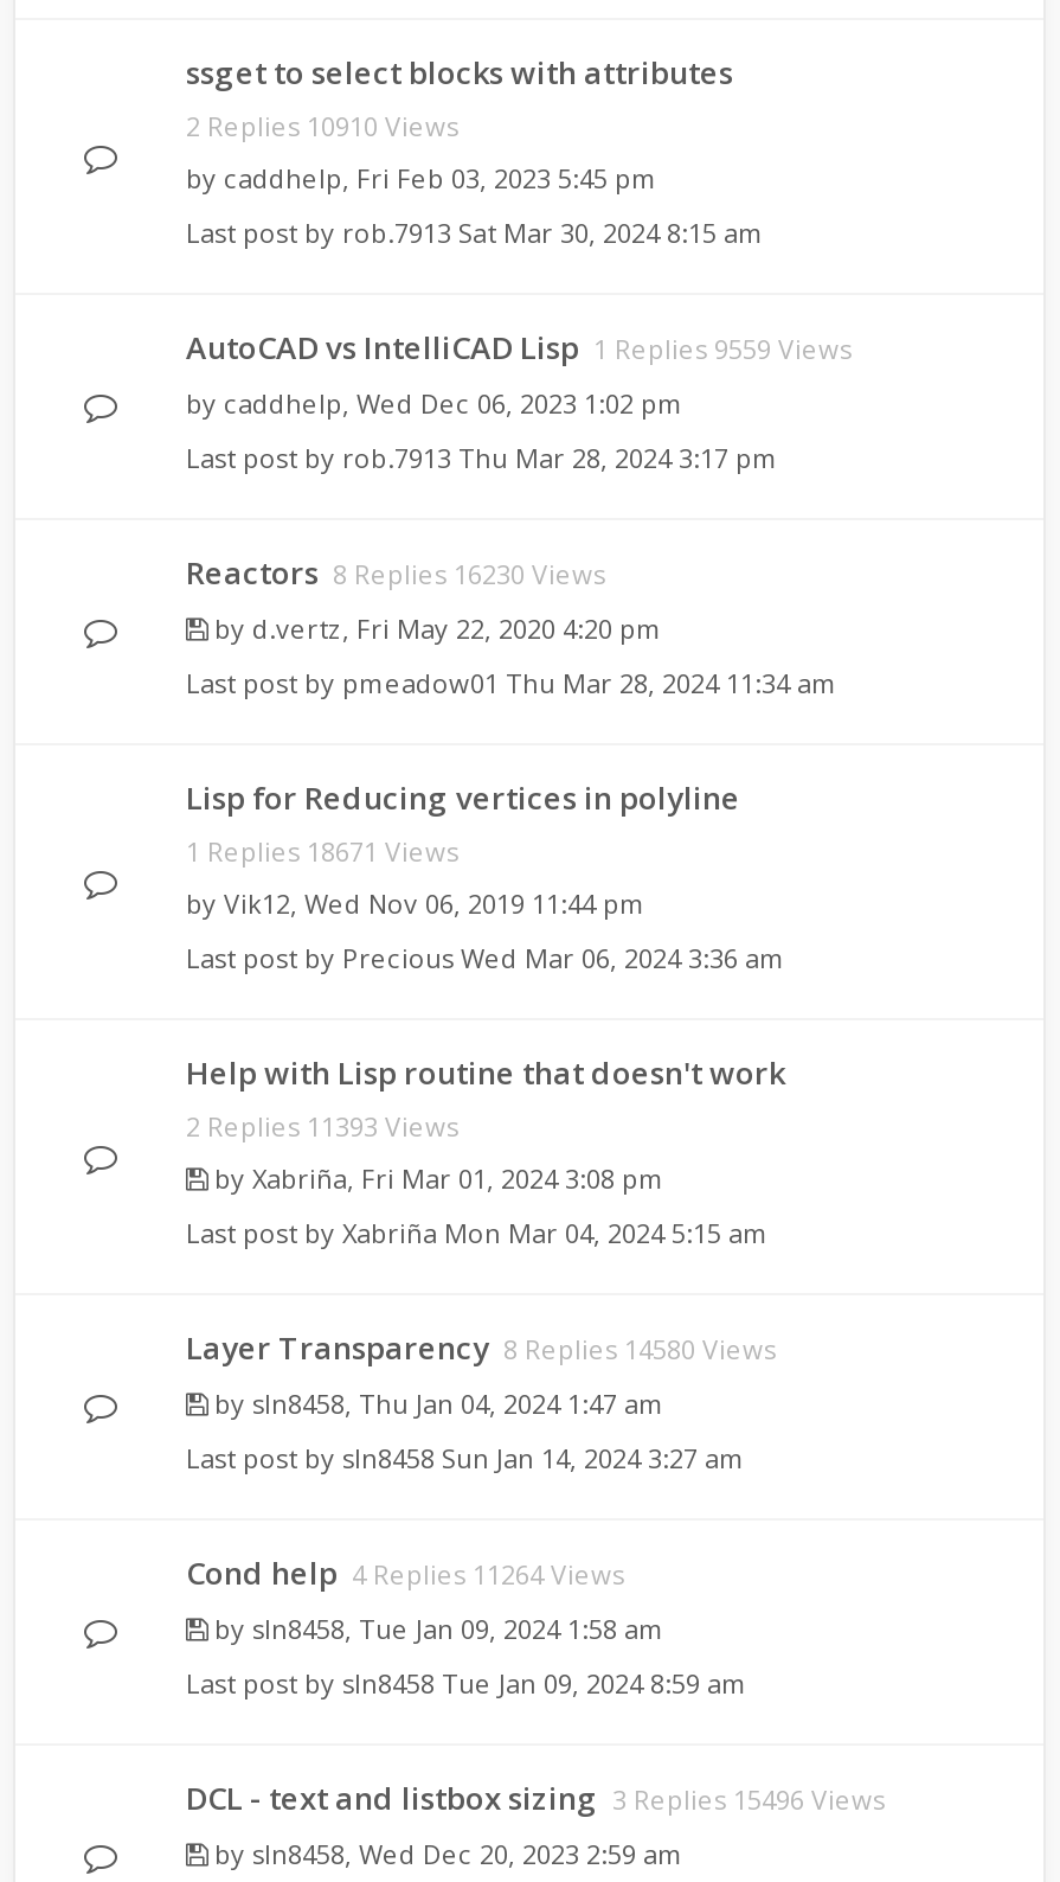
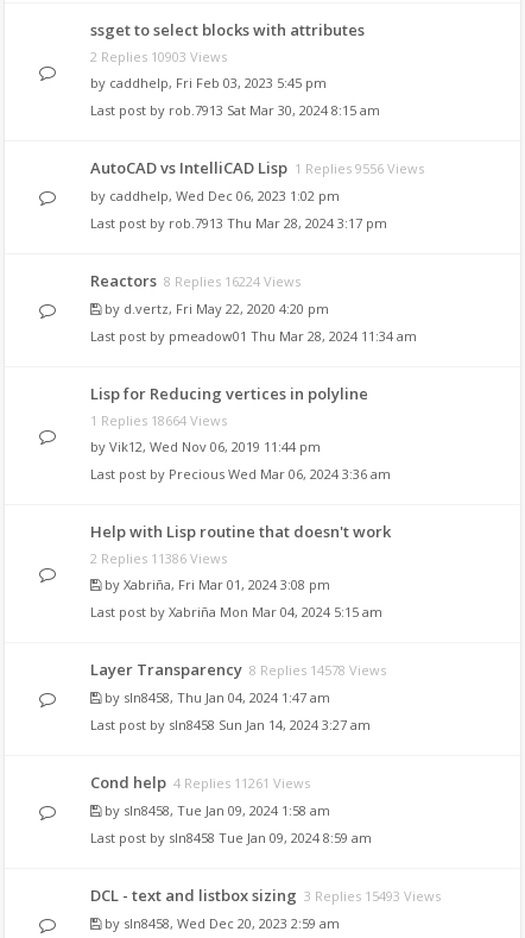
- 2 Replies 10910 Views
+ 2 Replies 10903 Views

- AutoCAD vs IntelliCAD Lisp 1 Replies 9559 Views
+ AutoCAD vs IntelliCAD Lisp 1 Replies 9556 Views

- Reactors 8 Replies 16230 Views
+ Reactors 8 Replies 16224 Views

- 1 Replies 18671 Views
+ 1 Replies 18664 Views

- 2 Replies 11393 Views
+ 2 Replies 11386 Views

- Layer Transparency 8 Replies 14580 Views
+ Layer Transparency 8 Replies 14578 Views

- Cond help 4 Replies 11264 Views
+ Cond help 4 Replies 11261 Views

- DCL - text and listbox sizing 3 Replies 15496 Views
+ DCL - text and listbox sizing 3 Replies 15493 Views
